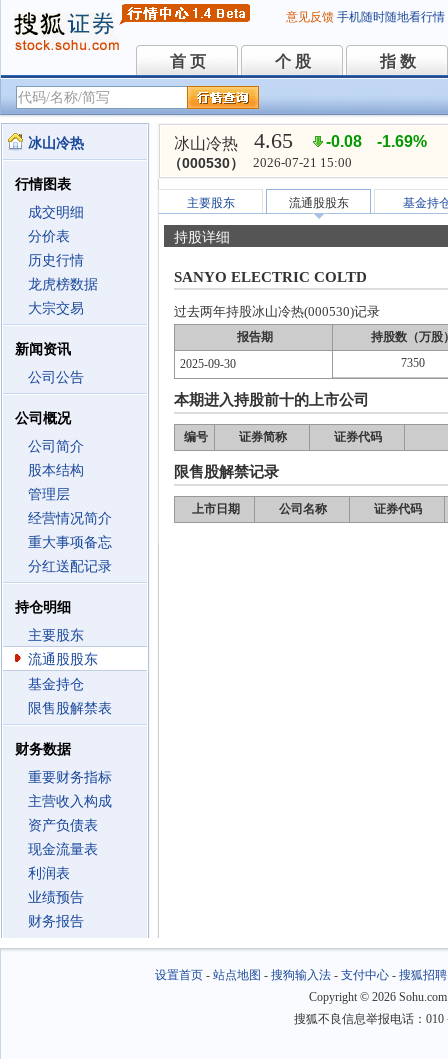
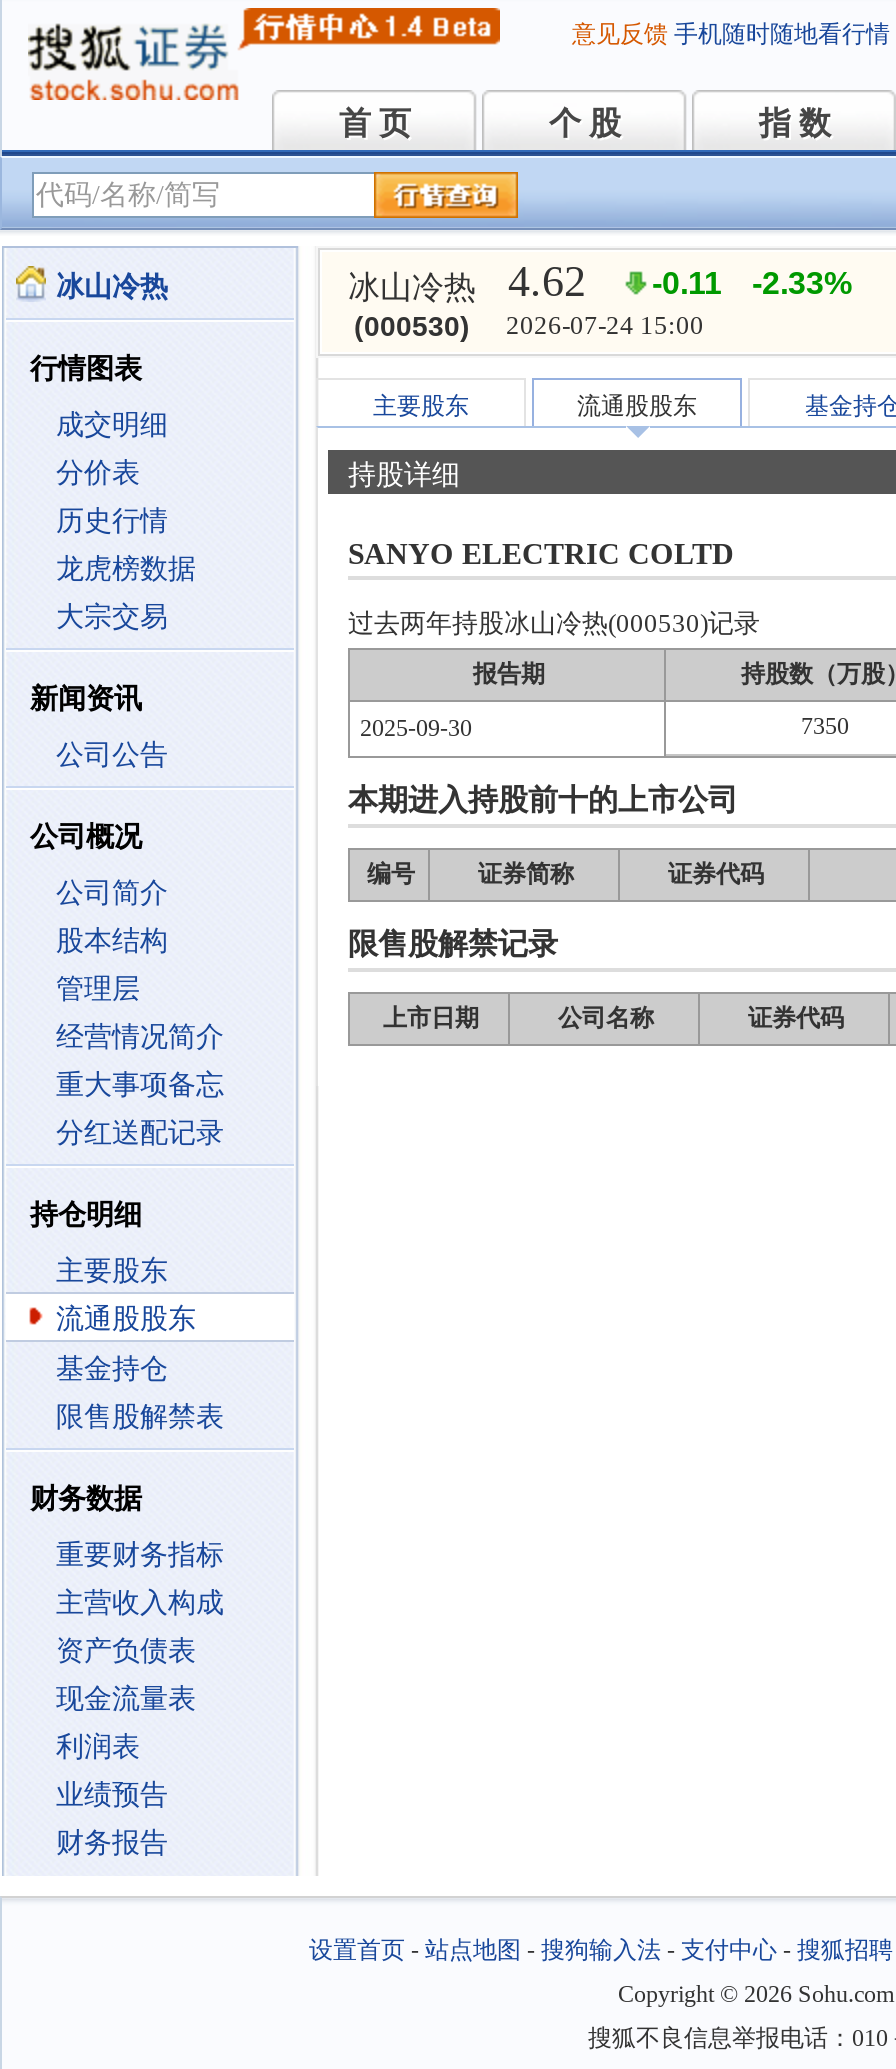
- 4.65
- -0.08
- -1.69%
- 2026-07-21 15:00
+ 4.62
+ -0.11
+ -2.33%
+ 2026-07-24 15:00

- （000530）
+ (000530)
